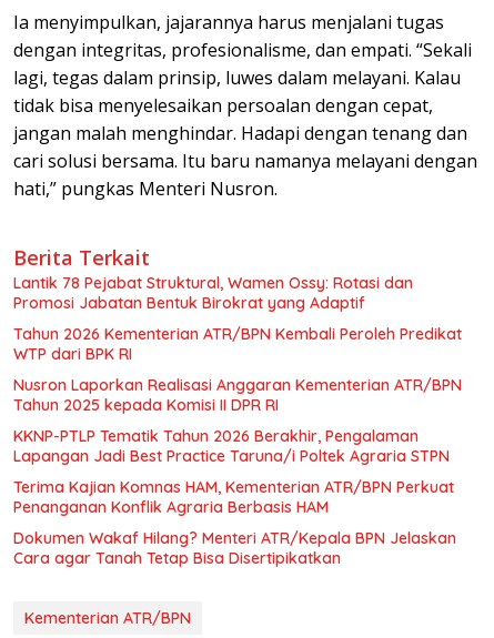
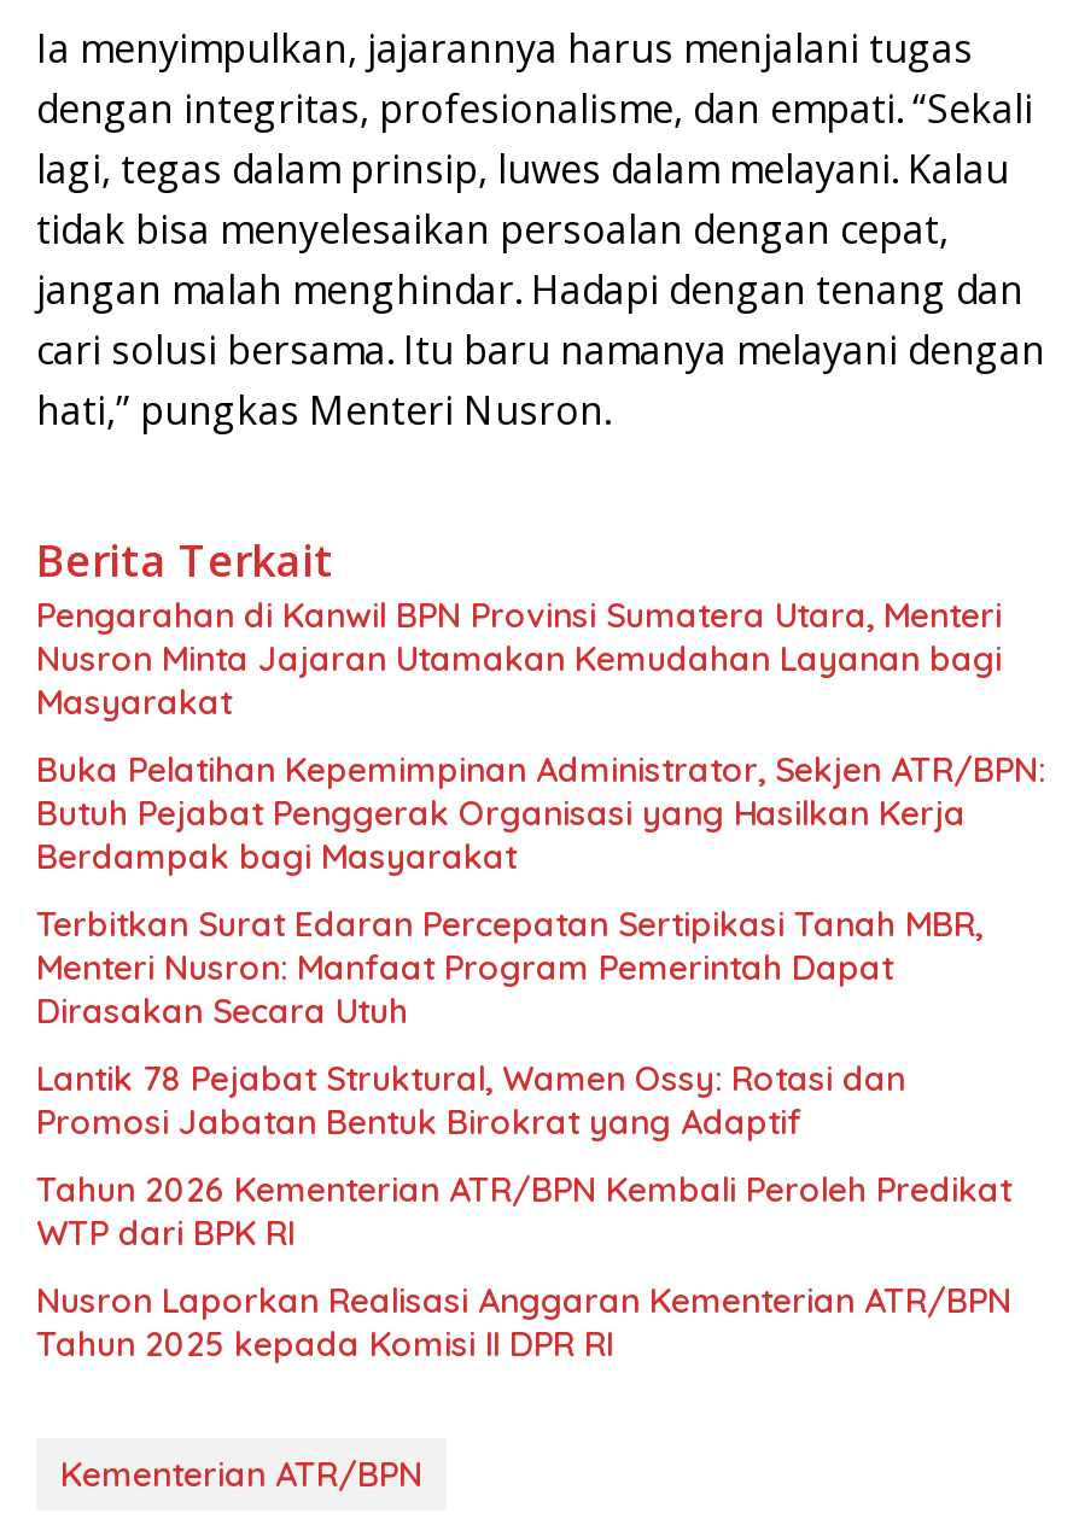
+ Pengarahan di Kanwil BPN Provinsi Sumatera Utara, Menteri
+ Nusron Minta Jajaran Utamakan Kemudahan Layanan bagi
+ Masyarakat
+ Buka Pelatihan Kepemimpinan Administrator, Sekjen ATR/BPN:
+ Butuh Pejabat Penggerak Organisasi yang Hasilkan Kerja
+ Berdampak bagi Masyarakat
+ Terbitkan Surat Edaran Percepatan Sertipikasi Tanah MBR,
+ Menteri Nusron: Manfaat Program Pemerintah Dapat
+ Dirasakan Secara Utuh

moved down: Lantik 78 Pejabat Struktural, Wamen Ossy: Rotasi dan | Promosi Jabatan Bentuk Birokrat yang Adaptif | Tahun 2026 Kementerian ATR/BPN Kembali Peroleh Predikat | WTP dari BPK RI | Nusron Laporkan Realisasi Anggaran Kementerian ATR/BPN | Tahun 2025 kepada Komisi II DPR RI

- KKNP-PTLP Tematik Tahun 2026 Berakhir, Pengalaman
- Lapangan Jadi Best Practice Taruna/i Poltek Agraria STPN
- Terima Kajian Komnas HAM, Kementerian ATR/BPN Perkuat
- Penanganan Konflik Agraria Berbasis HAM
- Dokumen Wakaf Hilang? Menteri ATR/Kepala BPN Jelaskan
- Cara agar Tanah Tetap Bisa Disertipikatkan
